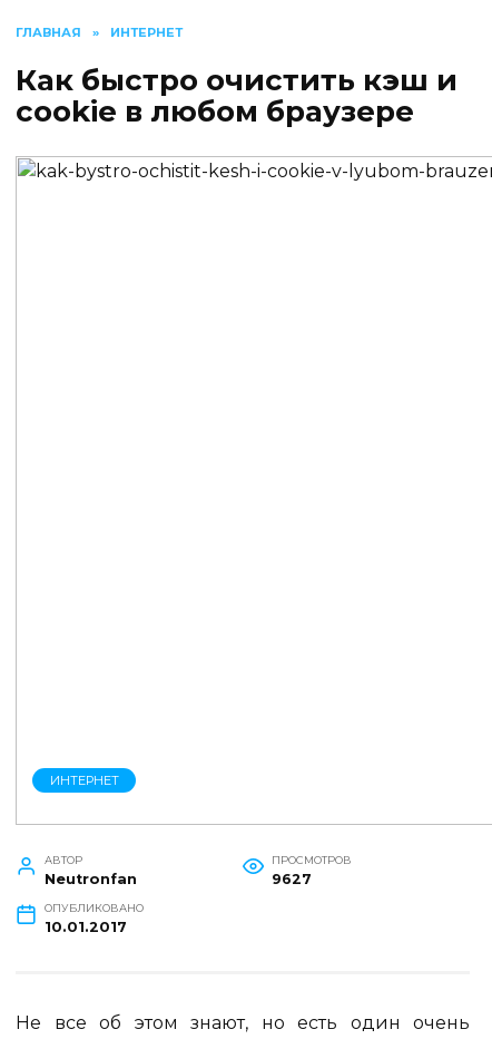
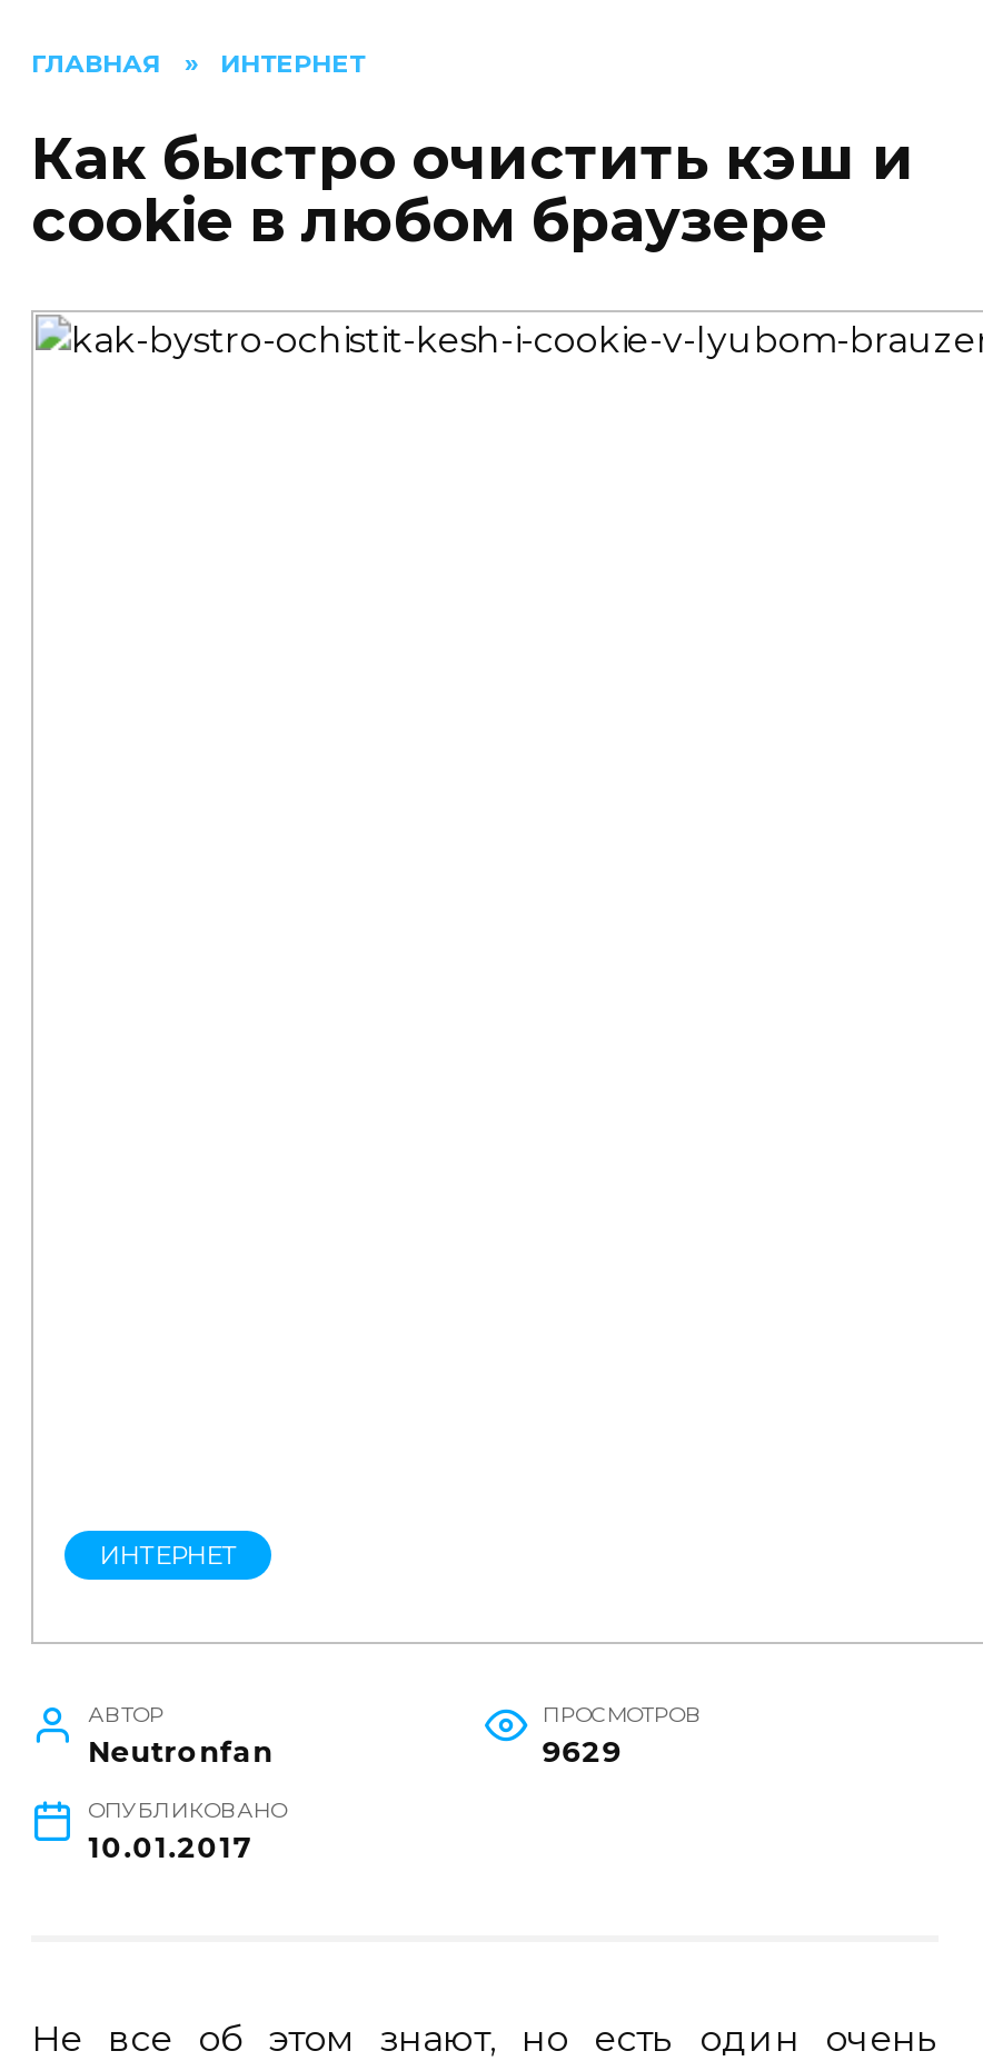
- 9627
+ 9629
